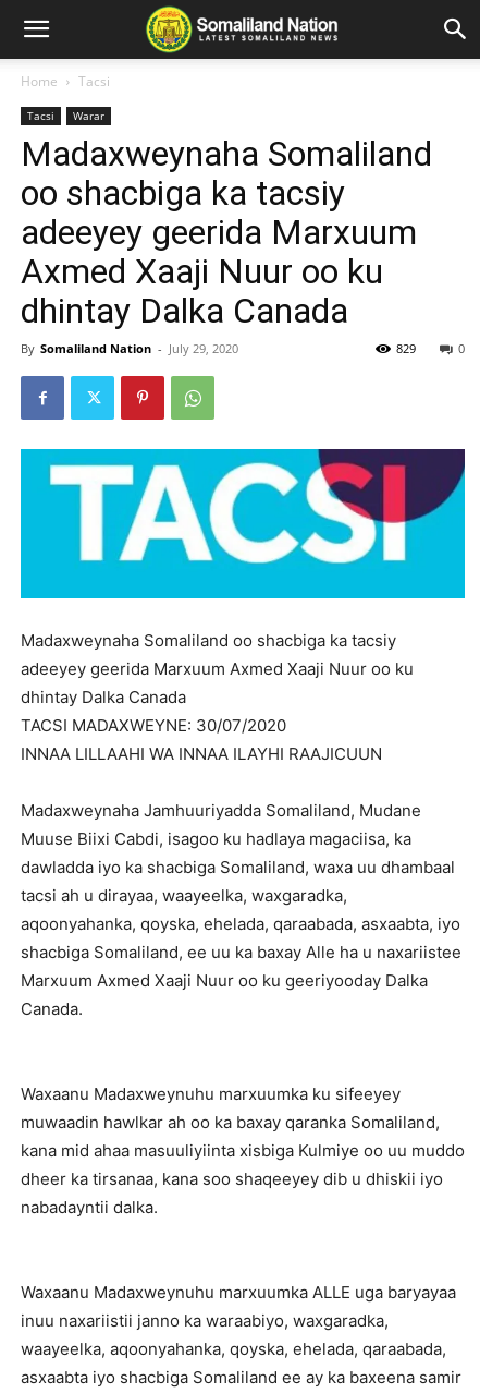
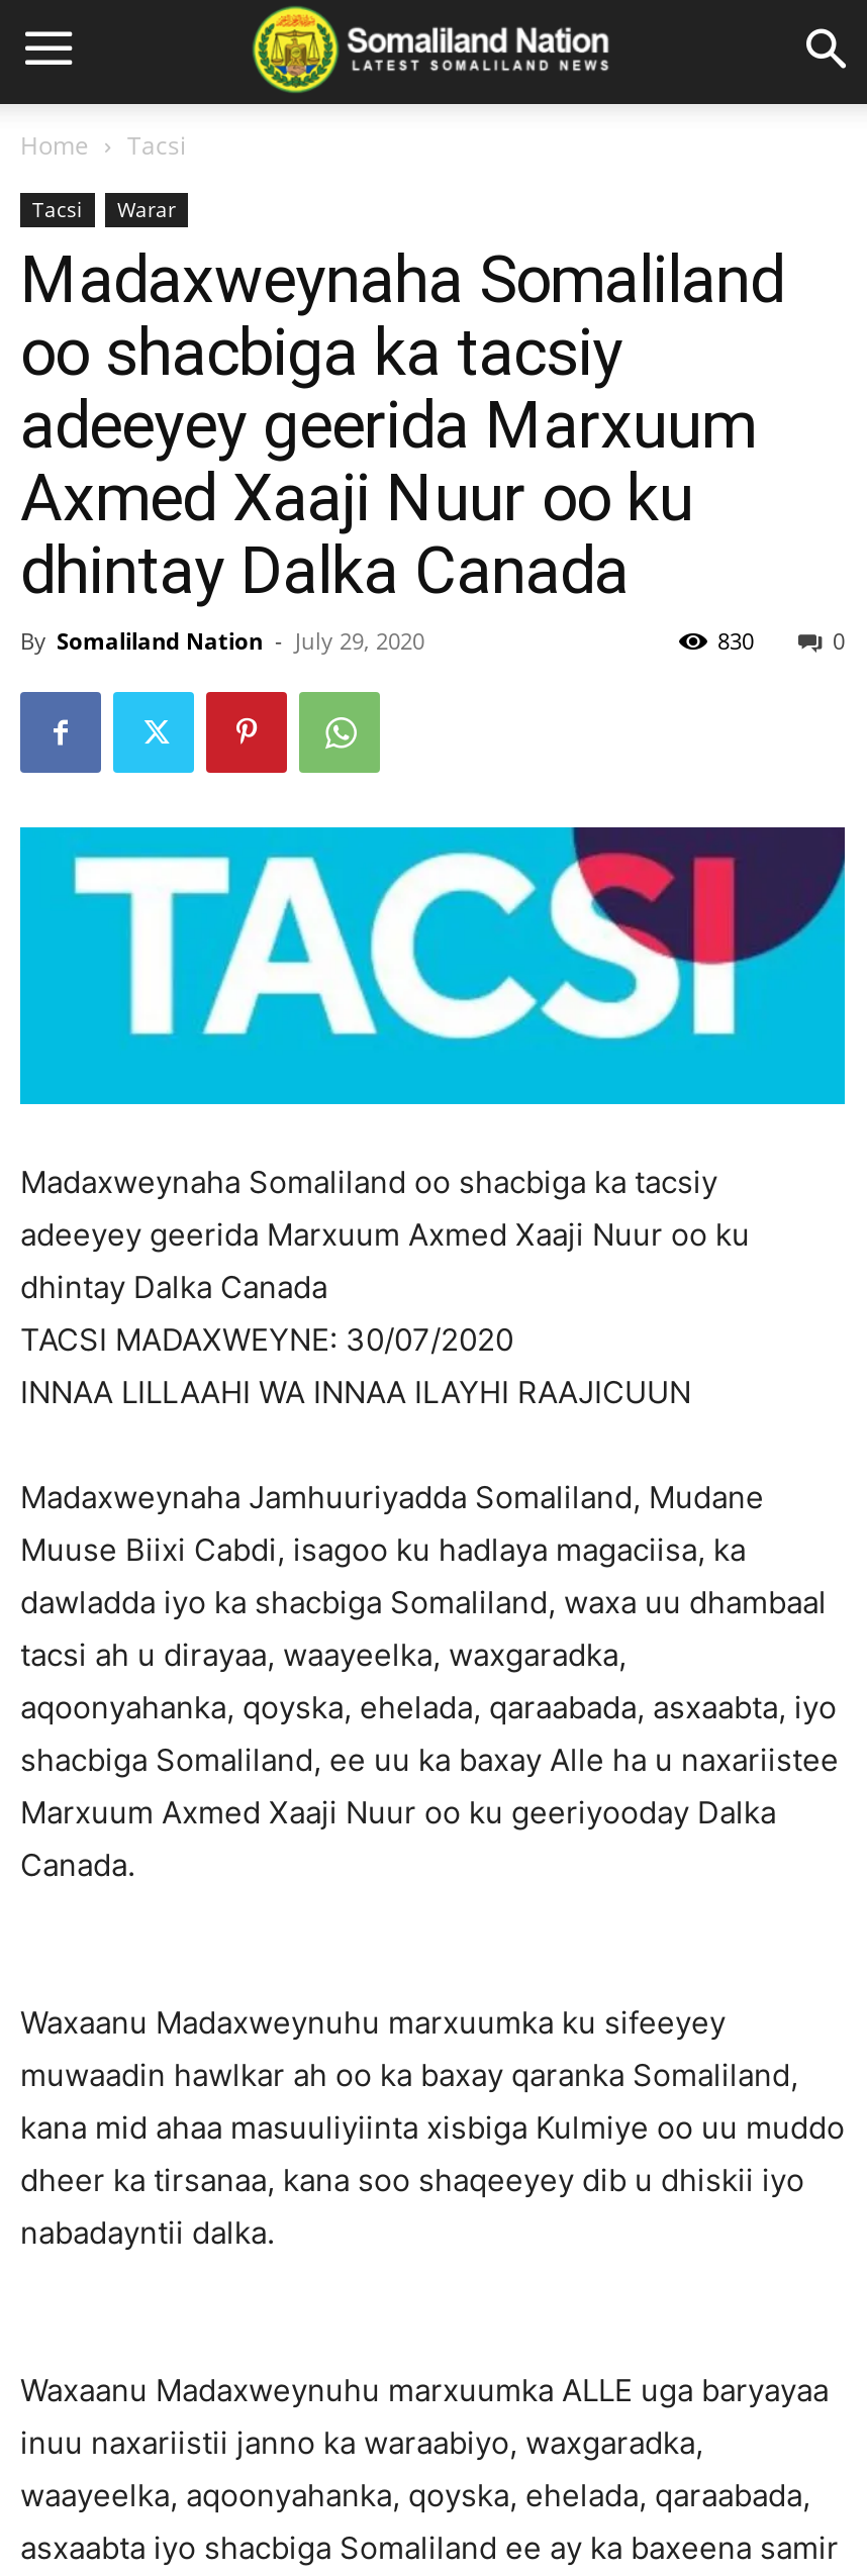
- 829
+ 830
